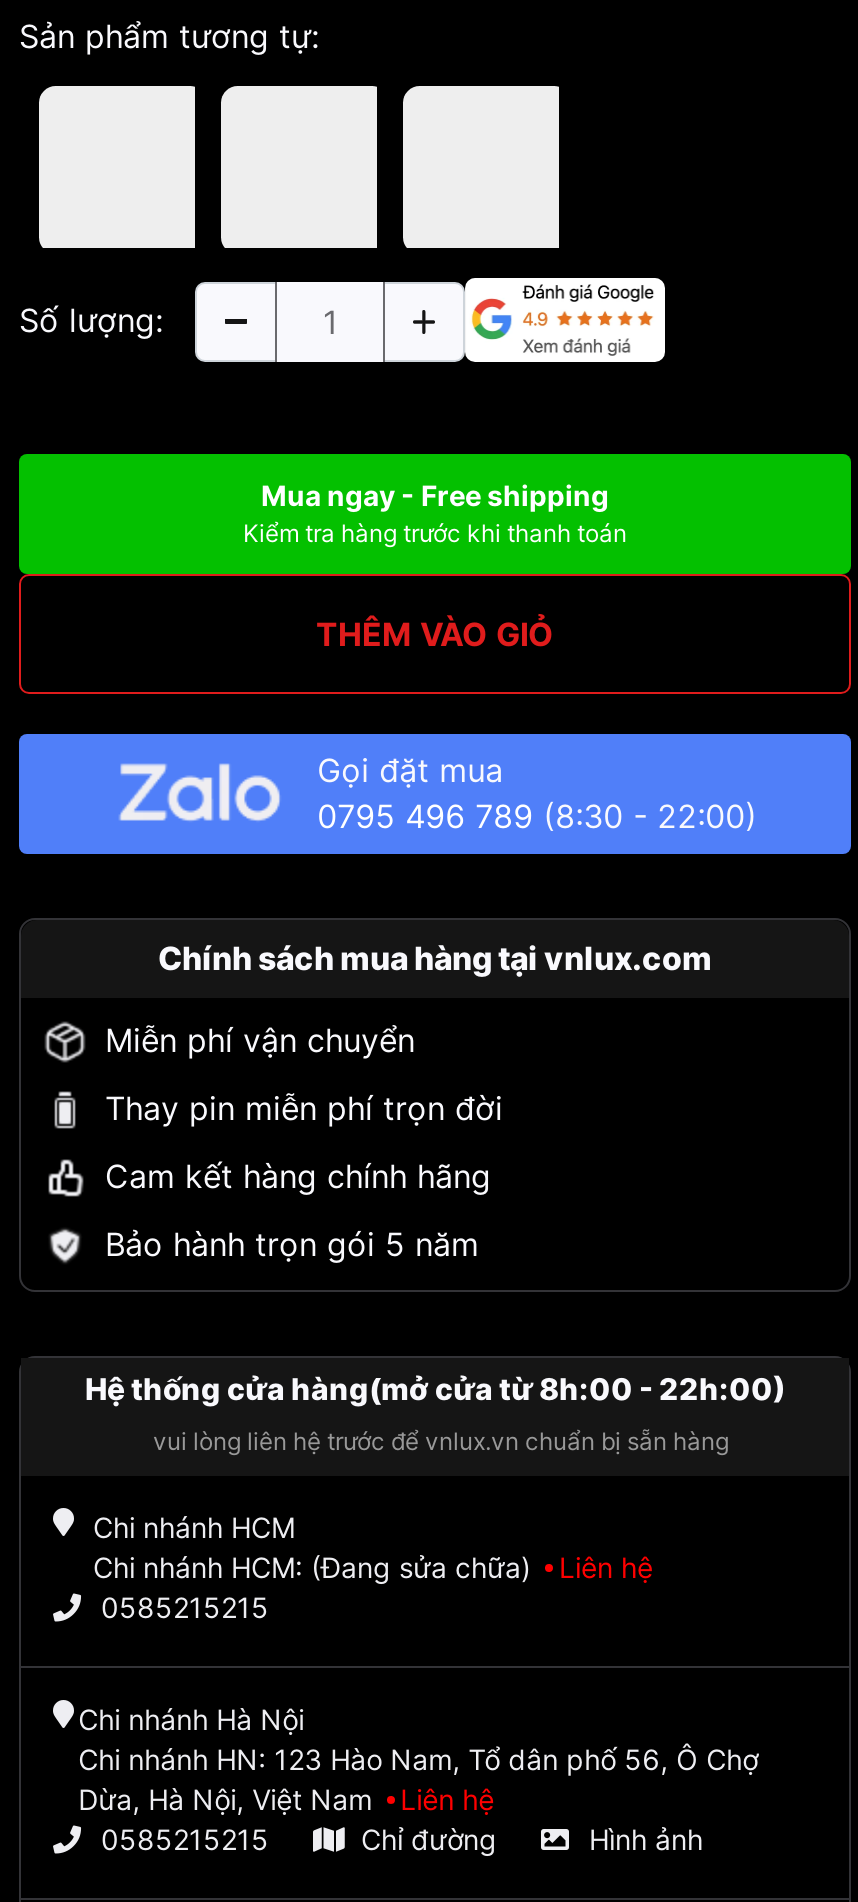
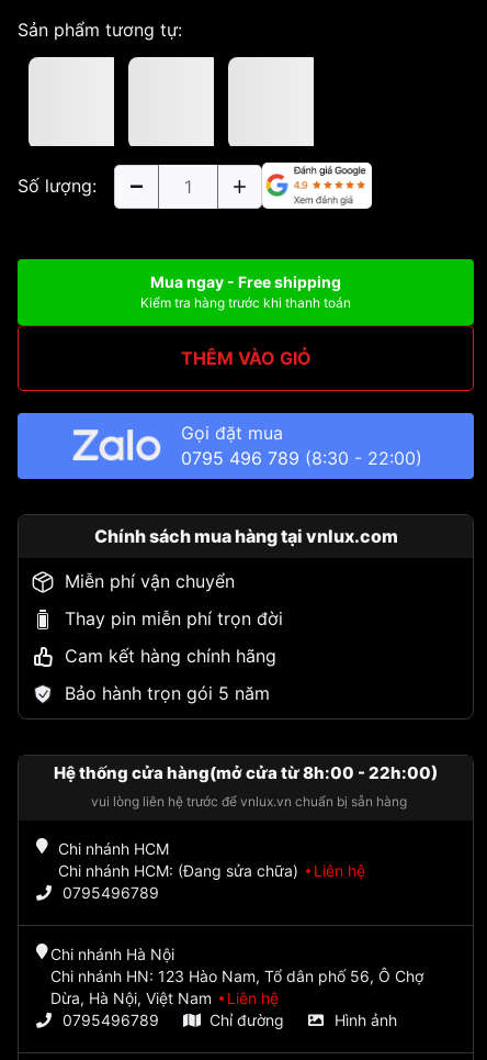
- 0585215215
+ 0795496789

- 0585215215
+ 0795496789
